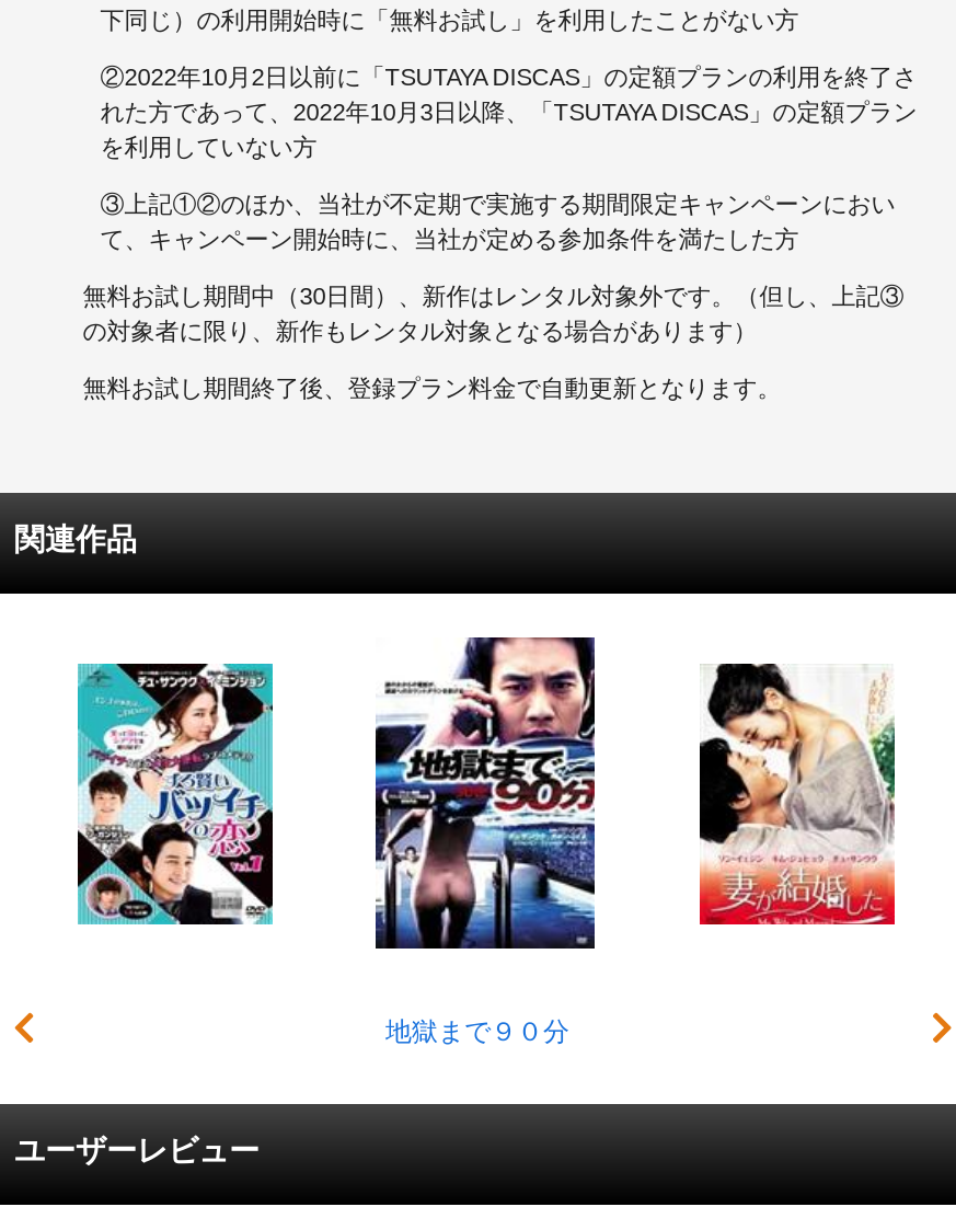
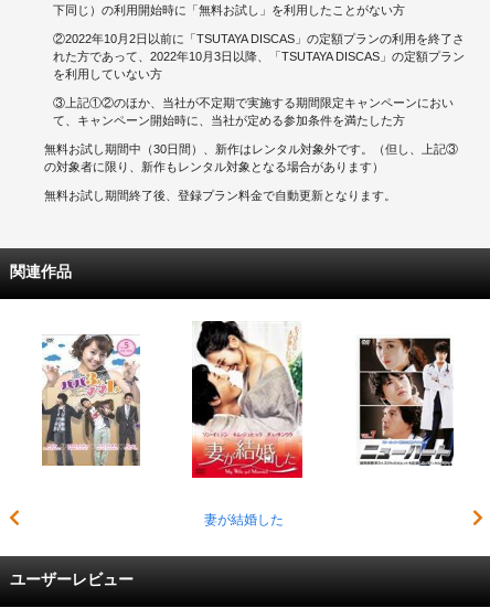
- [image]
- 地獄まで９０分
+ [image]
+ 妻が結婚した

- [image]
+ [image]

- [image]
+ [image]
